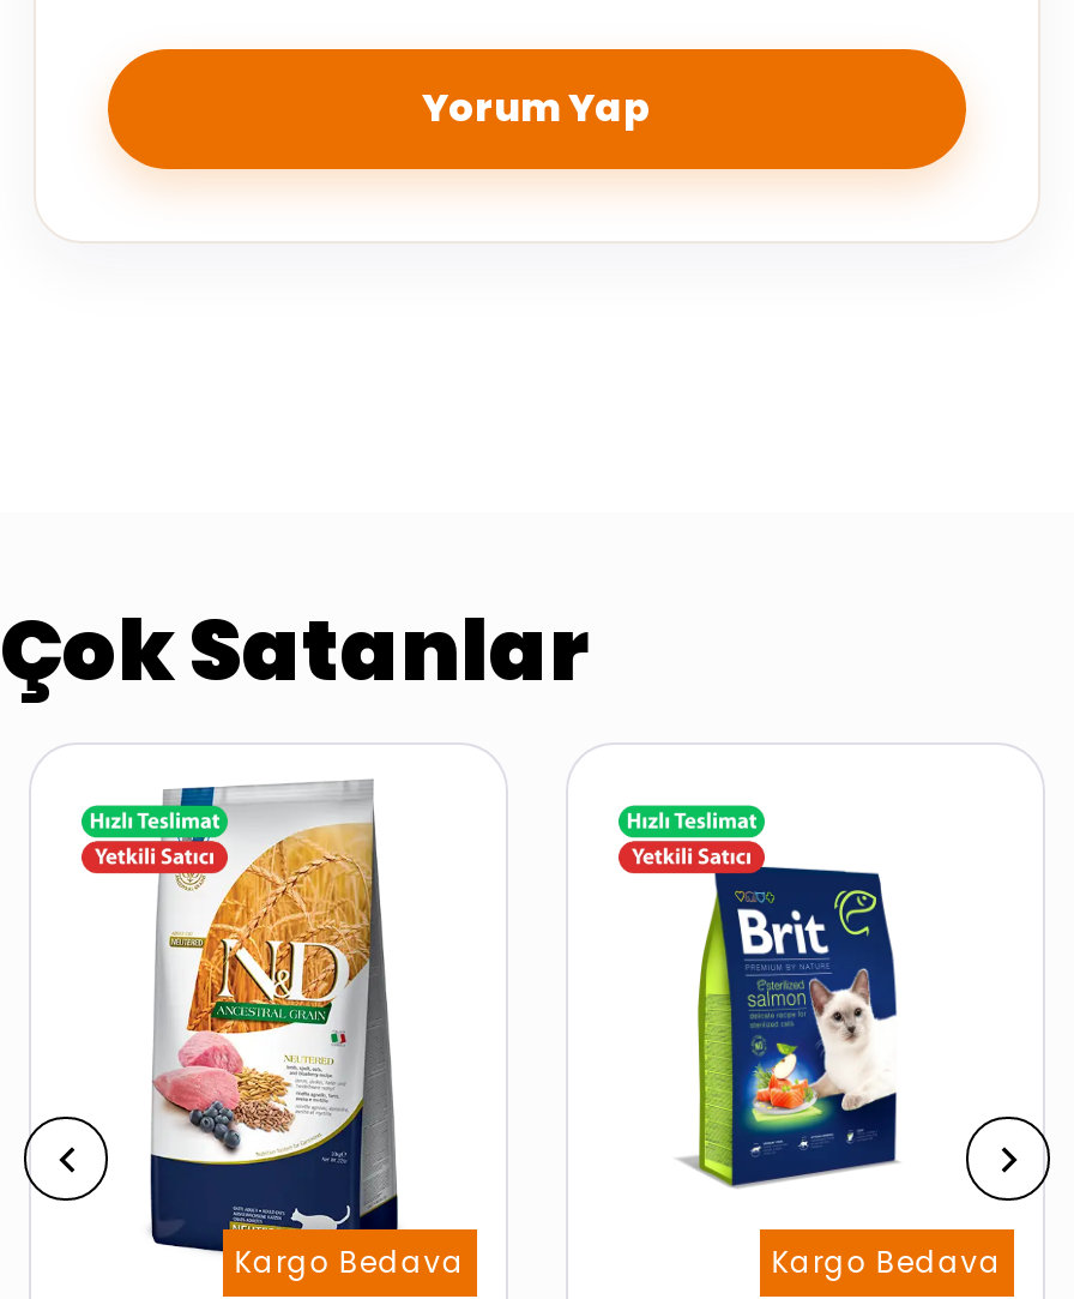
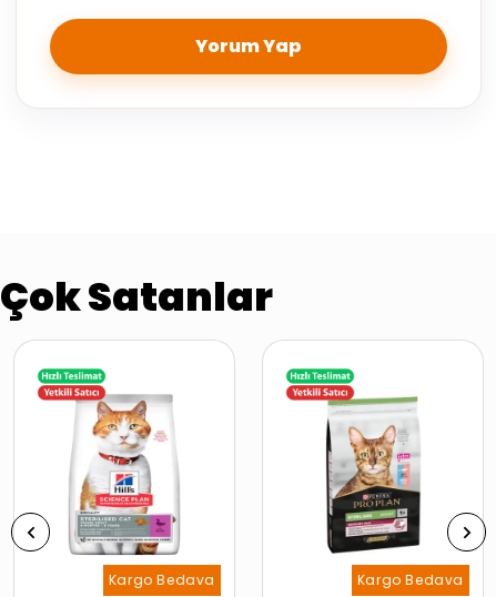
- [image]
+ [image]

- [image]
+ [image]
